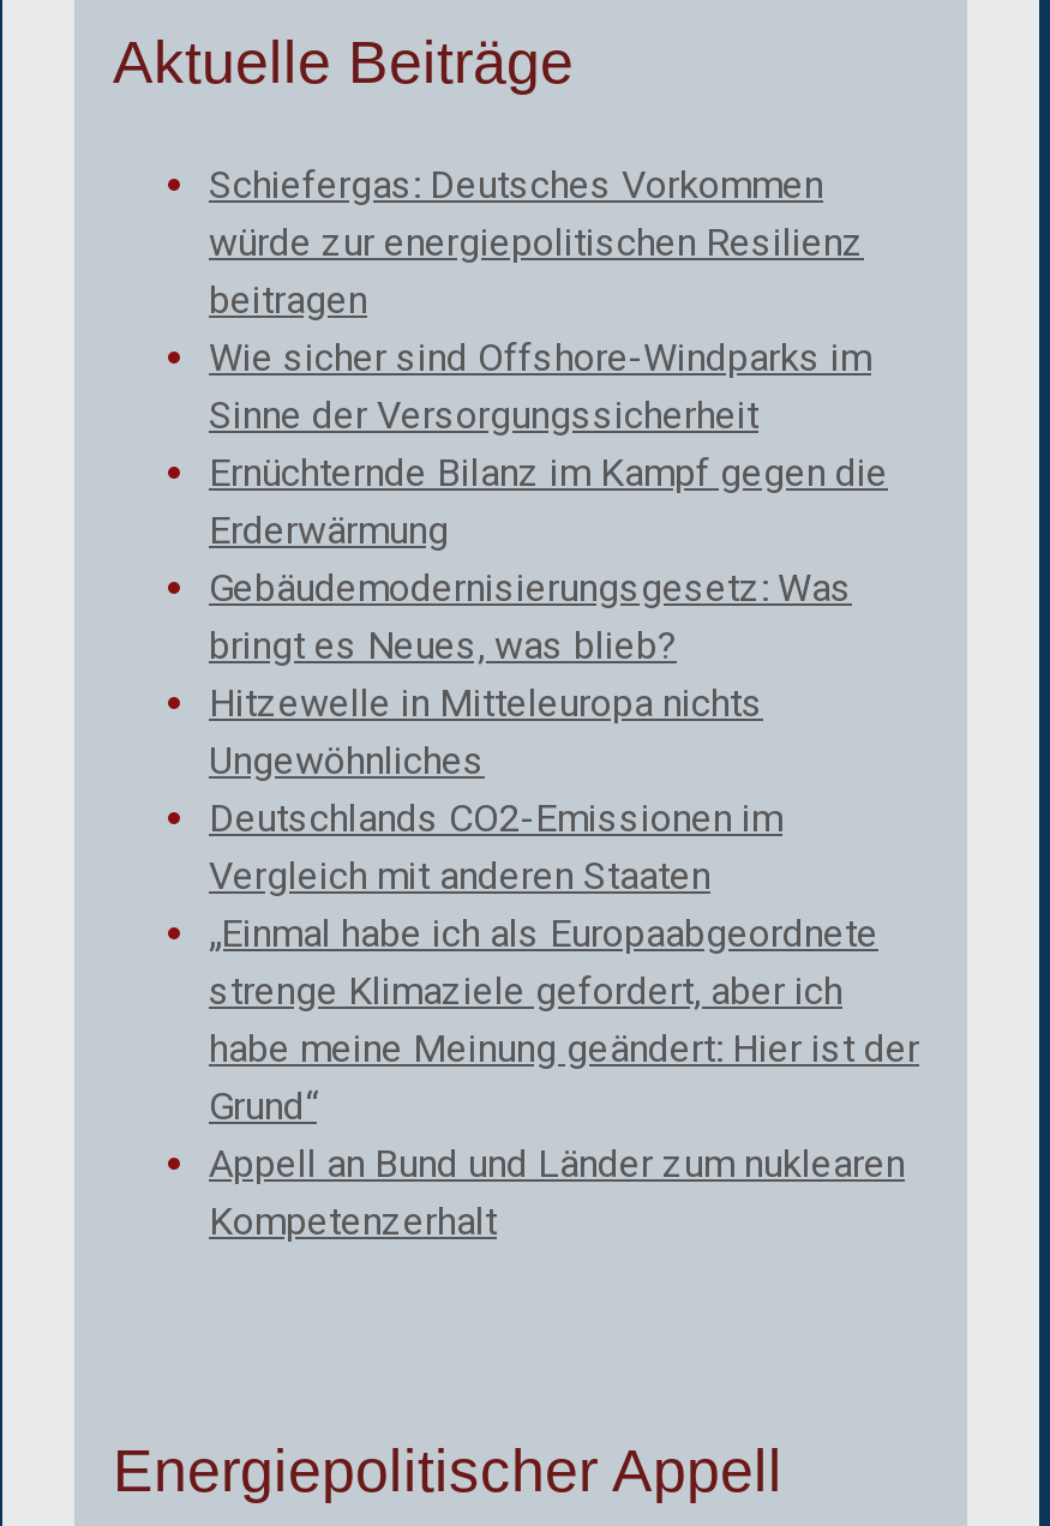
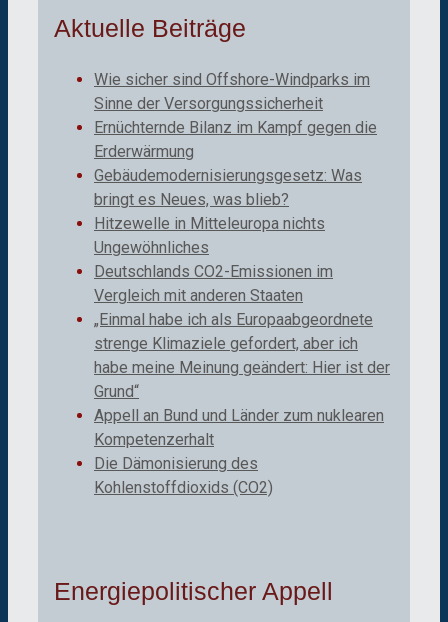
- Schiefergas: Deutsches Vorkommen
- würde zur energiepolitischen Resilienz
- beitragen

moved up: Wie sicher sind Offshore-Windparks im | Sinne der Versorgungssicherheit | Ernüchternde Bilanz im Kampf gegen die | ... | Appell an Bund und Länder zum nuklearen | Kompetenzerhalt

+ Die Dämonisierung des
+ Kohlenstoffdioxids (CO2)
